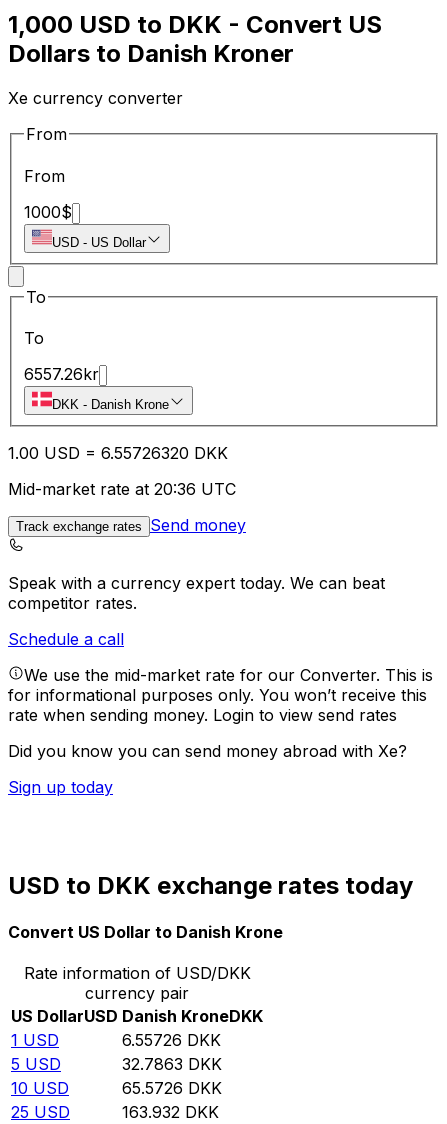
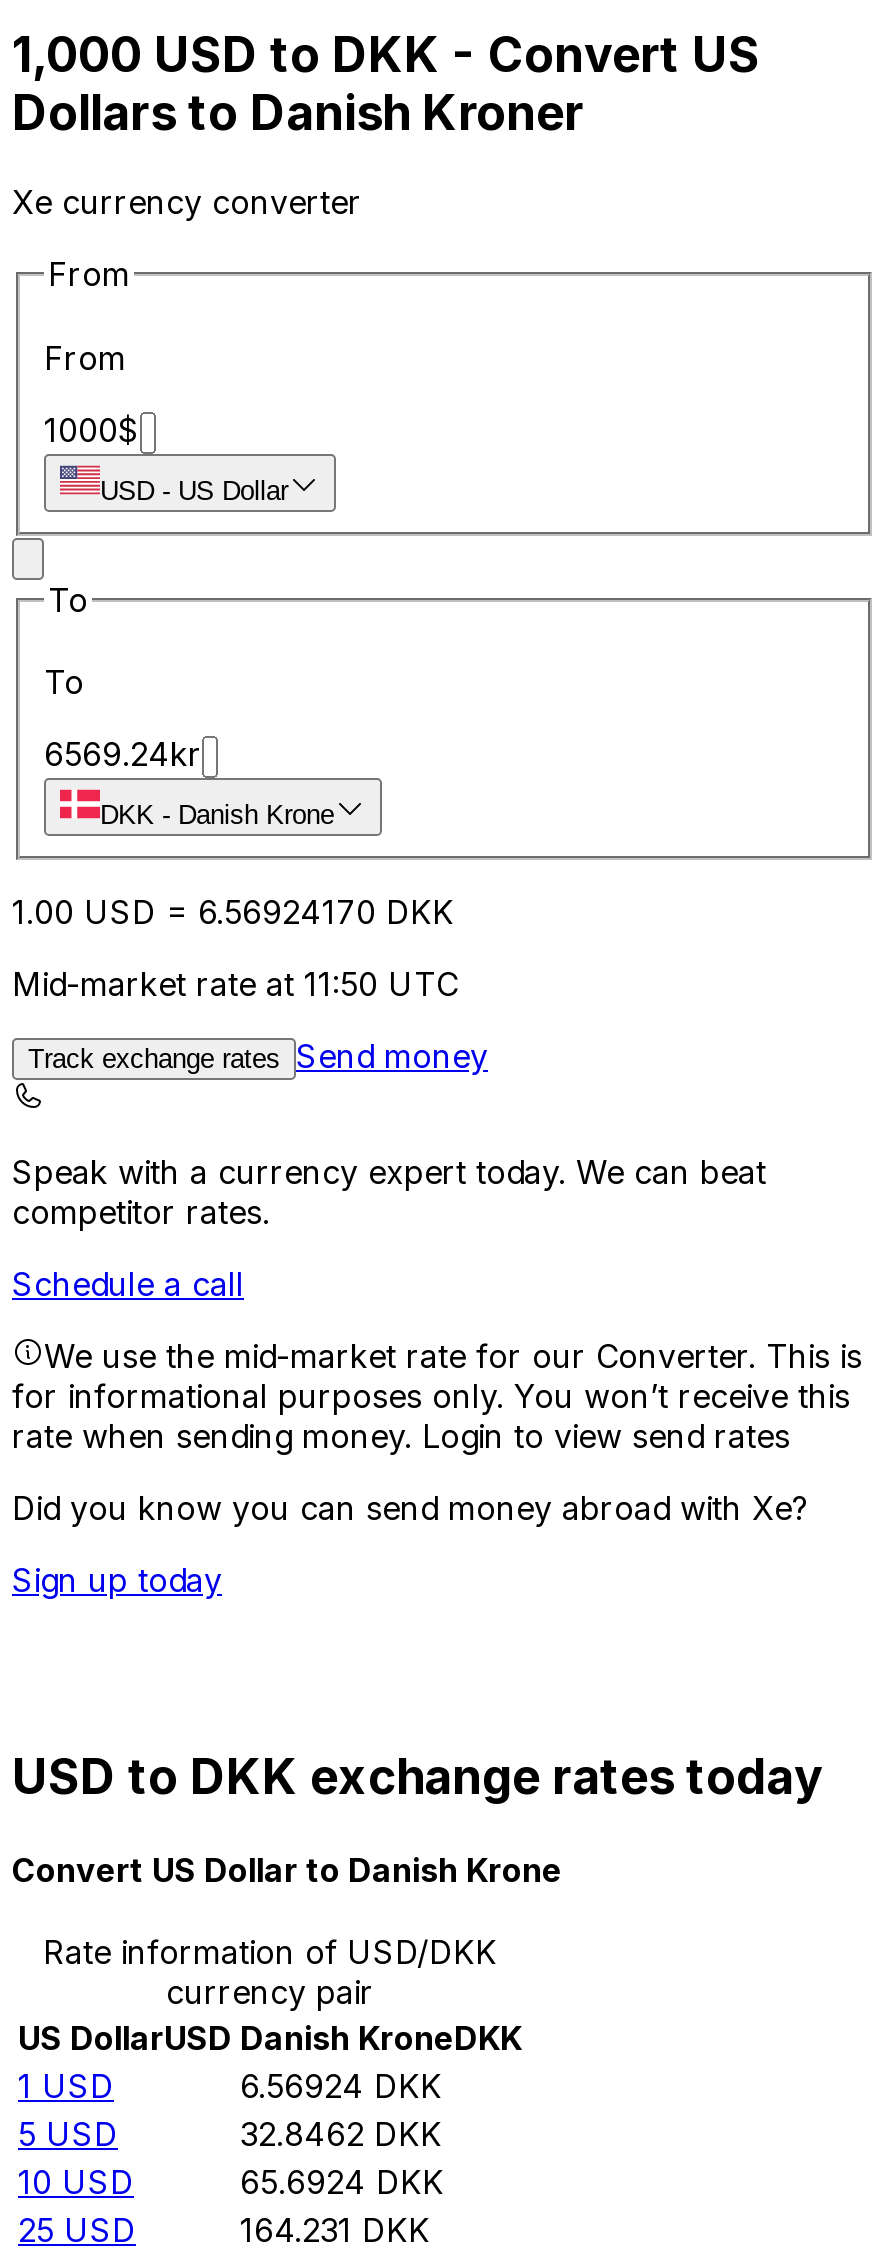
- 6557.26kr
+ 6569.24kr

- 1.00 USD = 6.55726320 DKK
+ 1.00 USD = 6.56924170 DKK

- Mid-market rate at 20:36 UTC
+ Mid-market rate at 11:50 UTC

- 6.55726 DKK
+ 6.56924 DKK

- 32.7863 DKK
+ 32.8462 DKK

- 65.5726 DKK
+ 65.6924 DKK

- 163.932 DKK
+ 164.231 DKK
